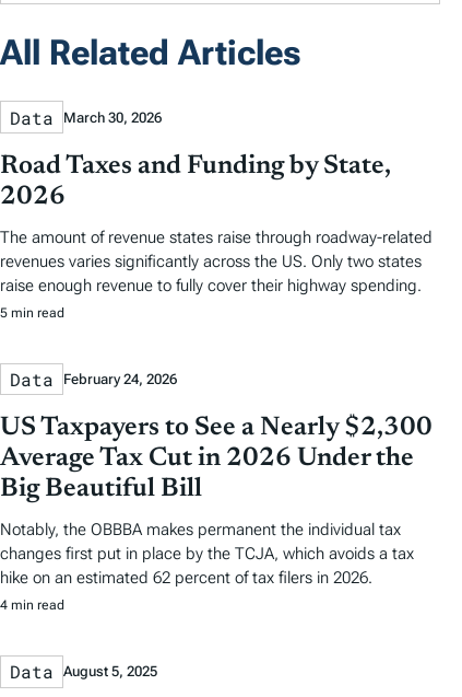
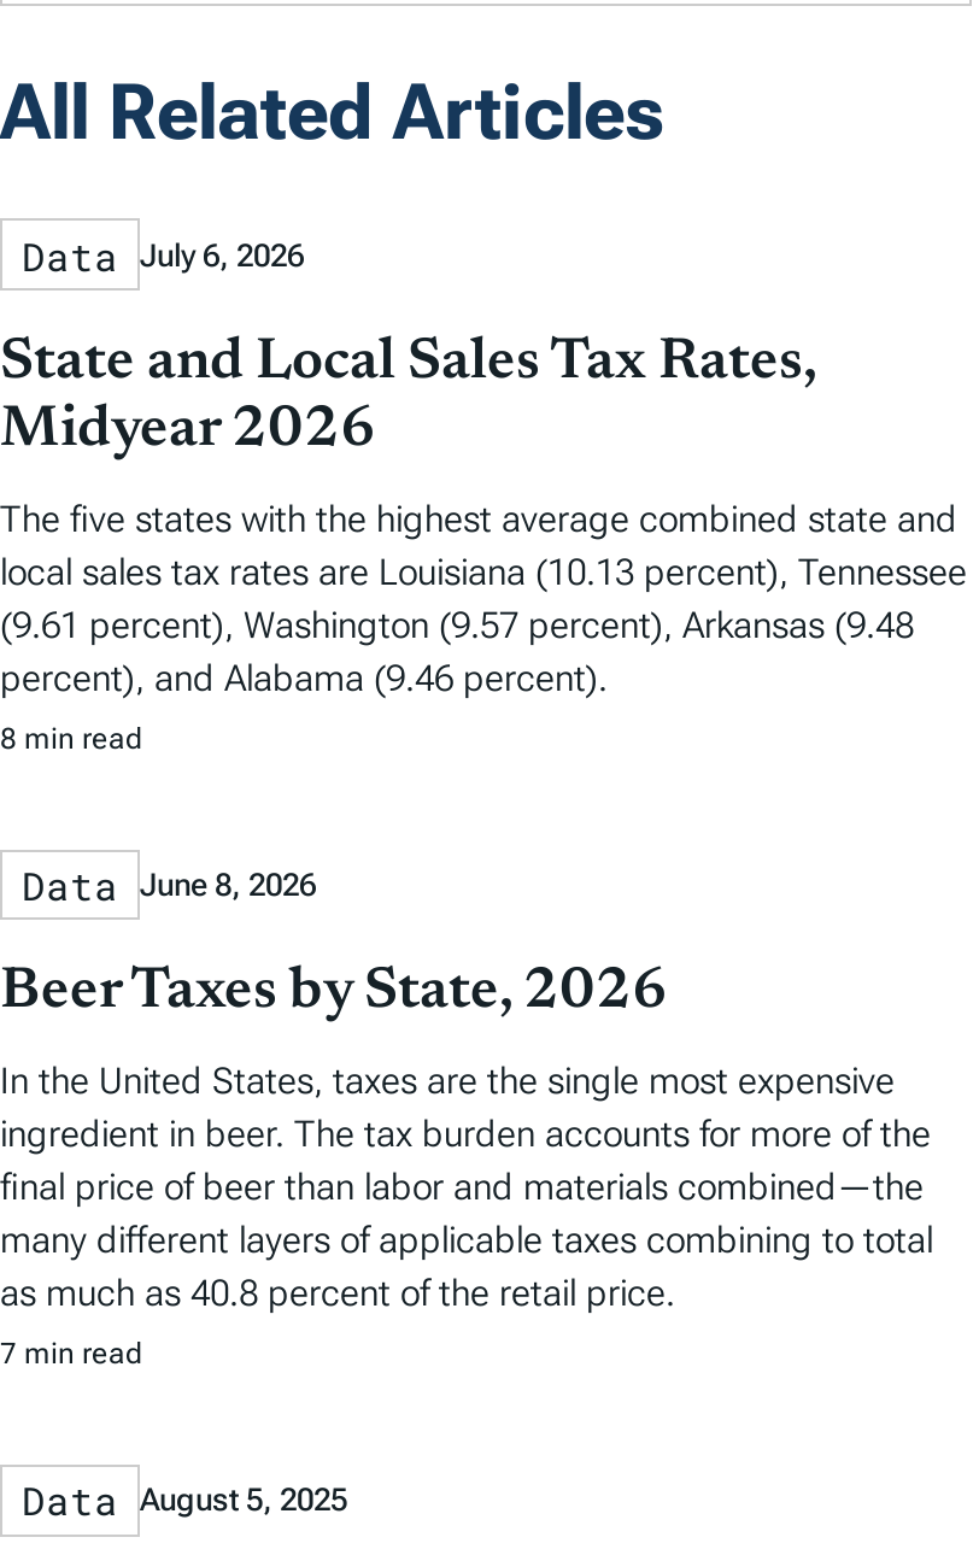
- Data March 30, 2026
+ Data July 6, 2026

- Road Taxes and Funding by State,
- 2026
+ State and Local Sales Tax Rates,
+ Midyear 2026

- The amount of revenue states raise through roadway-related
- revenues varies significantly across the US. Only two states
- raise enough revenue to fully cover their highway spending.
+ The five states with the highest average combined state and
+ local sales tax rates are Louisiana (10.13 percent), Tennessee
+ (9.61 percent), Washington (9.57 percent), Arkansas (9.48
+ percent), and Alabama (9.46 percent).

- 5 min read
+ 8 min read

- Data February 24, 2026
+ Data June 8, 2026

- US Taxpayers to See a Nearly $2,300
- Average Tax Cut in 2026 Under the
- Big Beautiful Bill
+ Beer Taxes by State, 2026

- Notably, the OBBBA makes permanent the individual tax
- changes first put in place by the TCJA, which avoids a tax
- hike on an estimated 62 percent of tax filers in 2026.
+ In the United States, taxes are the single most expensive
+ ingredient in beer. The tax burden accounts for more of the
+ final price of beer than labor and materials combined—the
+ many different layers of applicable taxes combining to total
+ as much as 40.8 percent of the retail price.

- 4 min read
+ 7 min read
